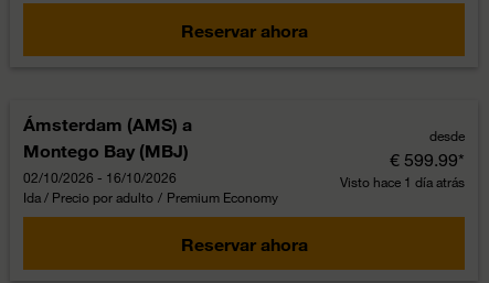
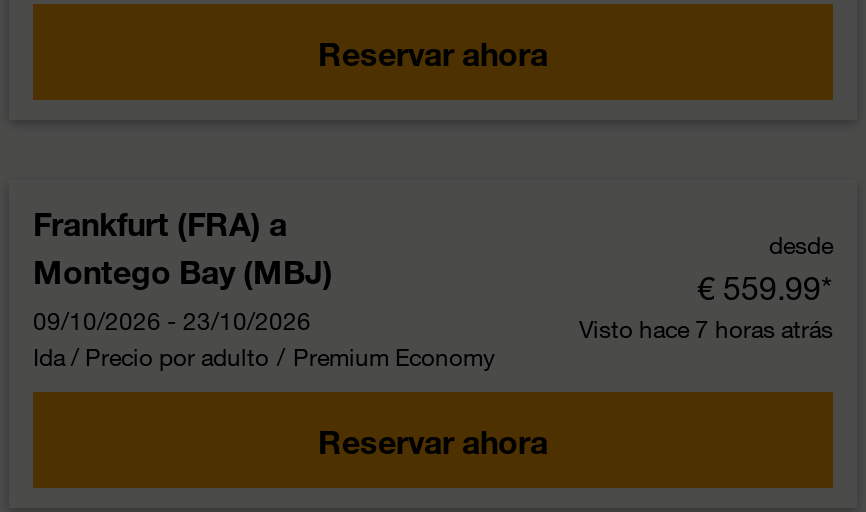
- Ámsterdam (AMS) a
+ Frankfurt (FRA) a

- € 599.99*
+ € 559.99*

- 02/10/2026 - 16/10/2026
+ 09/10/2026 - 23/10/2026

- Visto hace 1 día atrás
+ Visto hace 7 horas atrás
